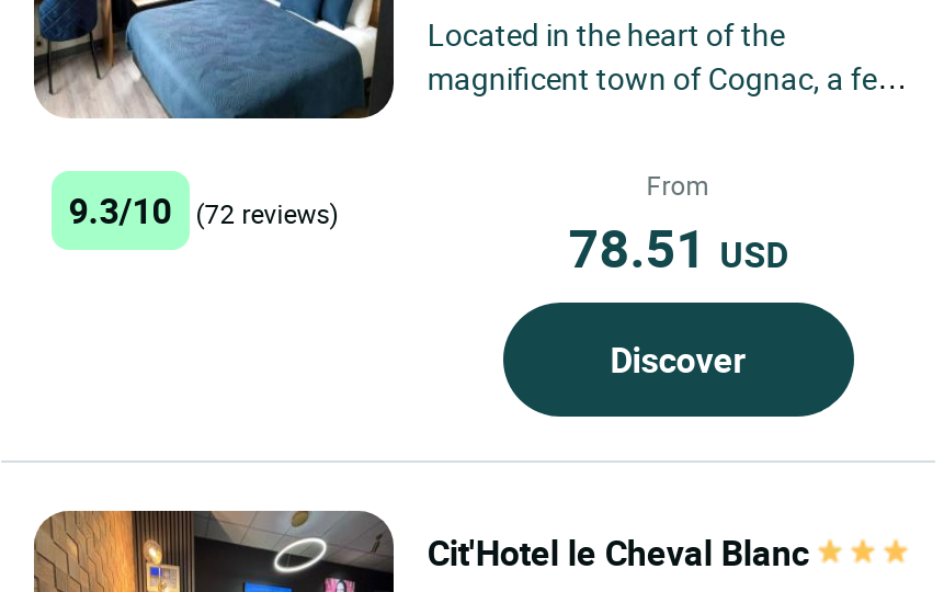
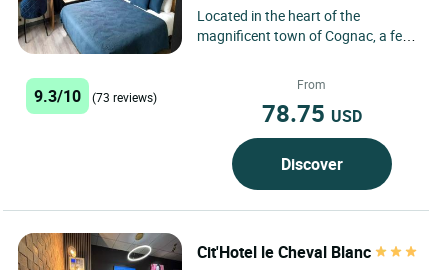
- 9.3/10 (72 reviews)
+ 9.3/10 (73 reviews)

- 78.51 USD
+ 78.75 USD
